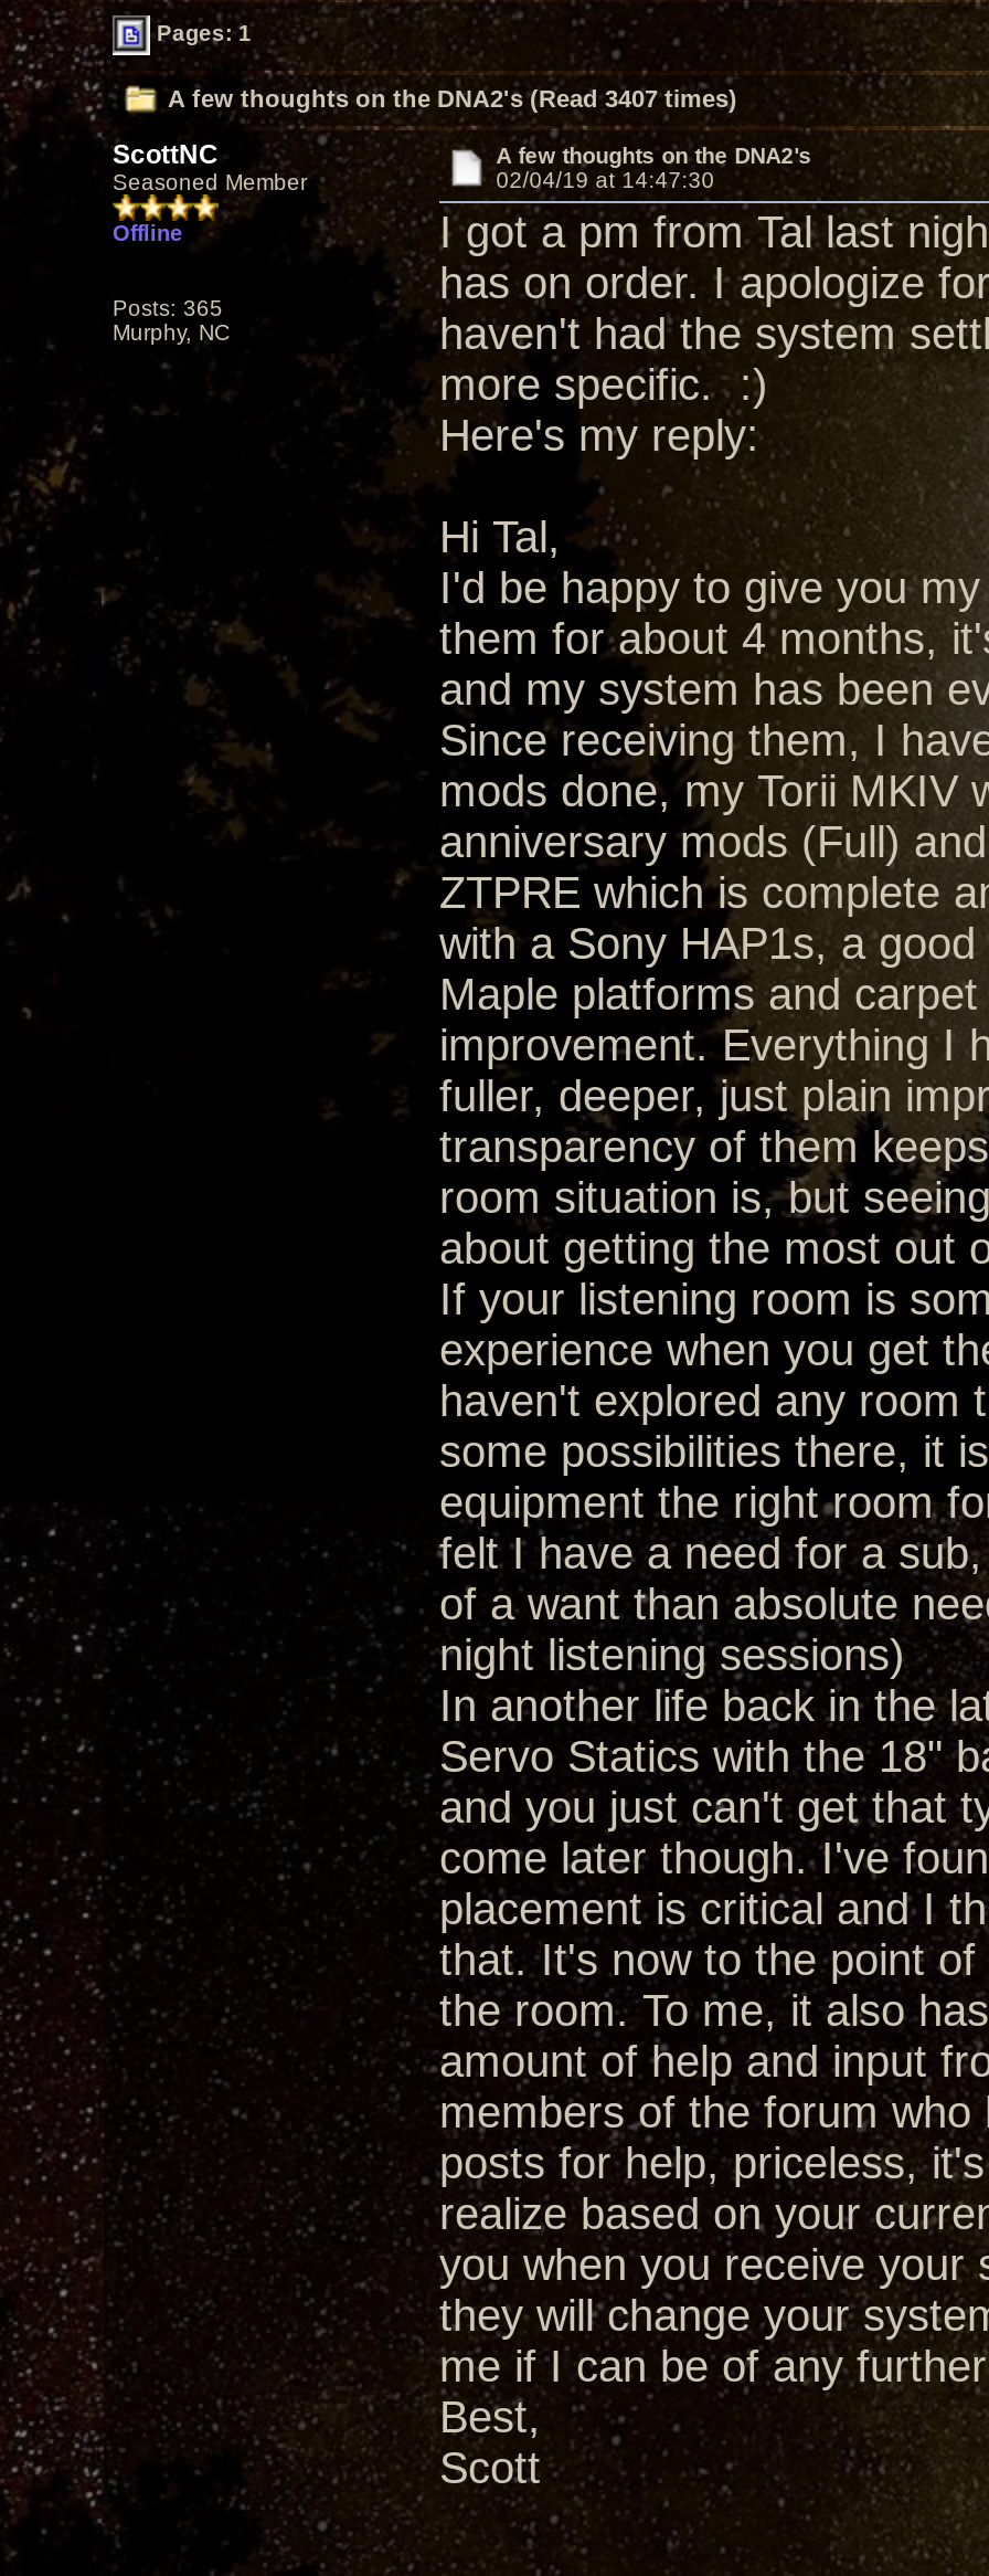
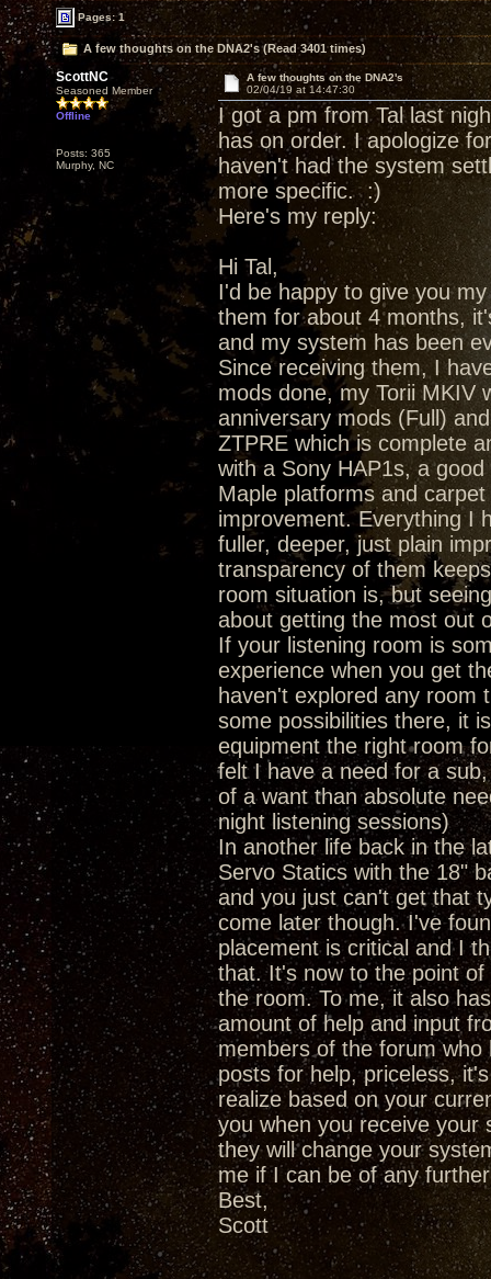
- A few thoughts on the DNA2's (Read 3407 times)
+ A few thoughts on the DNA2's (Read 3401 times)
